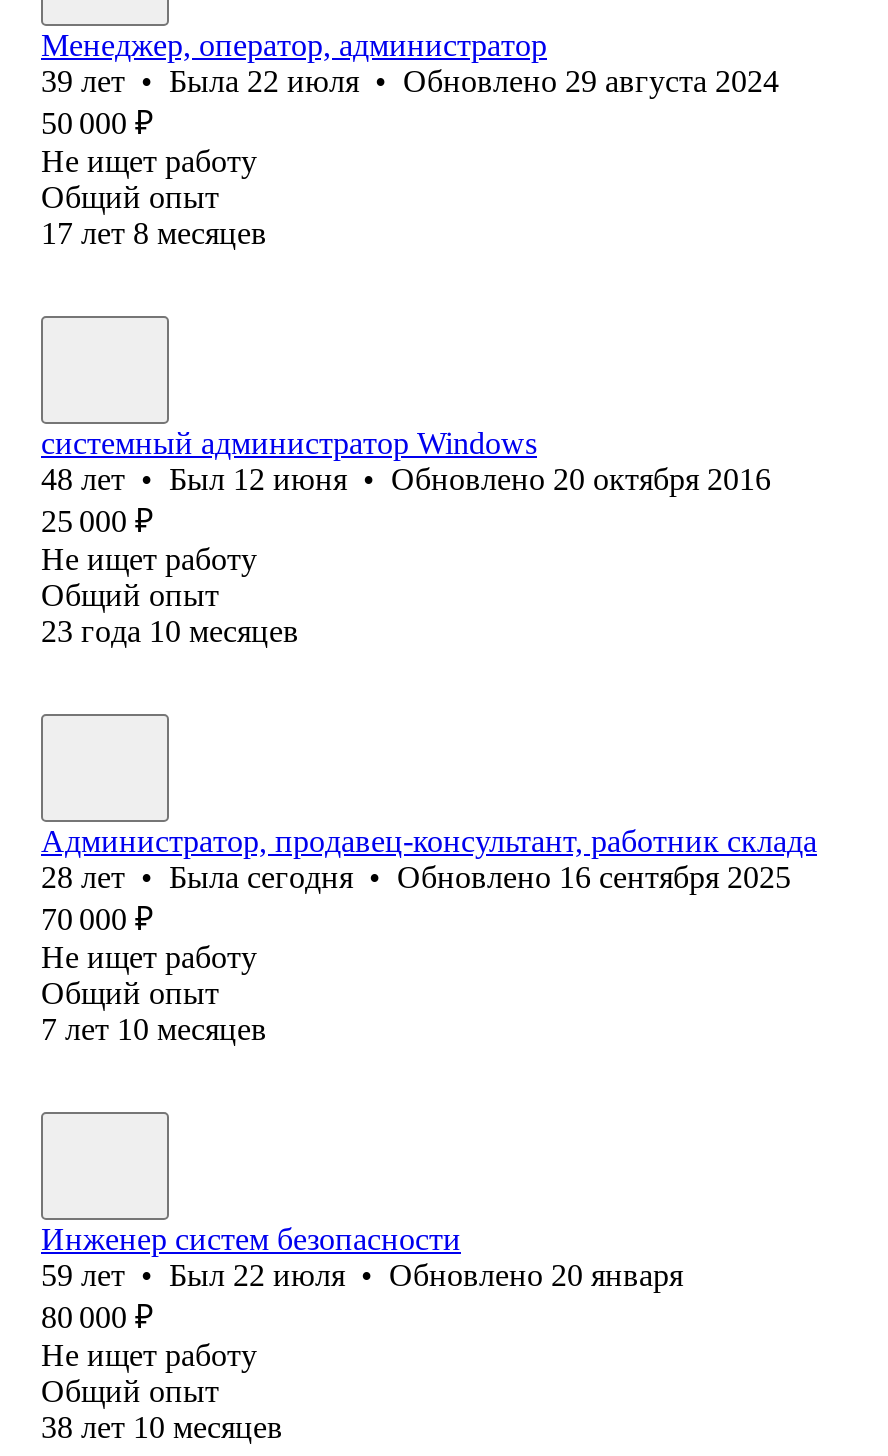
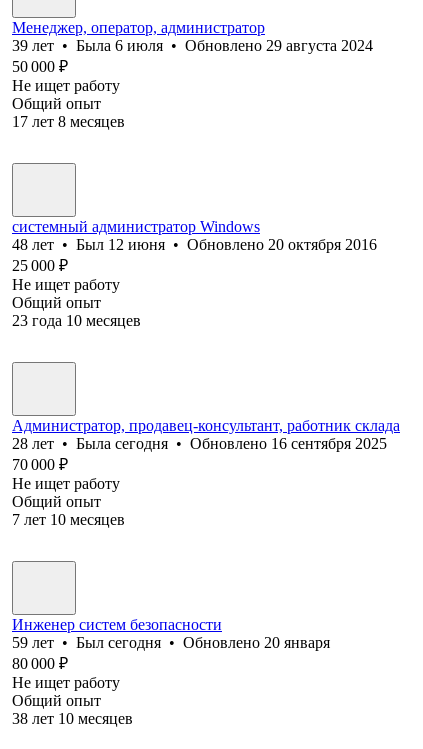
- 39 лет • Была 22 июля • Обновлено 29 августа 2024
+ 39 лет • Была 6 июля • Обновлено 29 августа 2024

- 59 лет • Был 22 июля • Обновлено 20 января
+ 59 лет • Был сегодня • Обновлено 20 января
